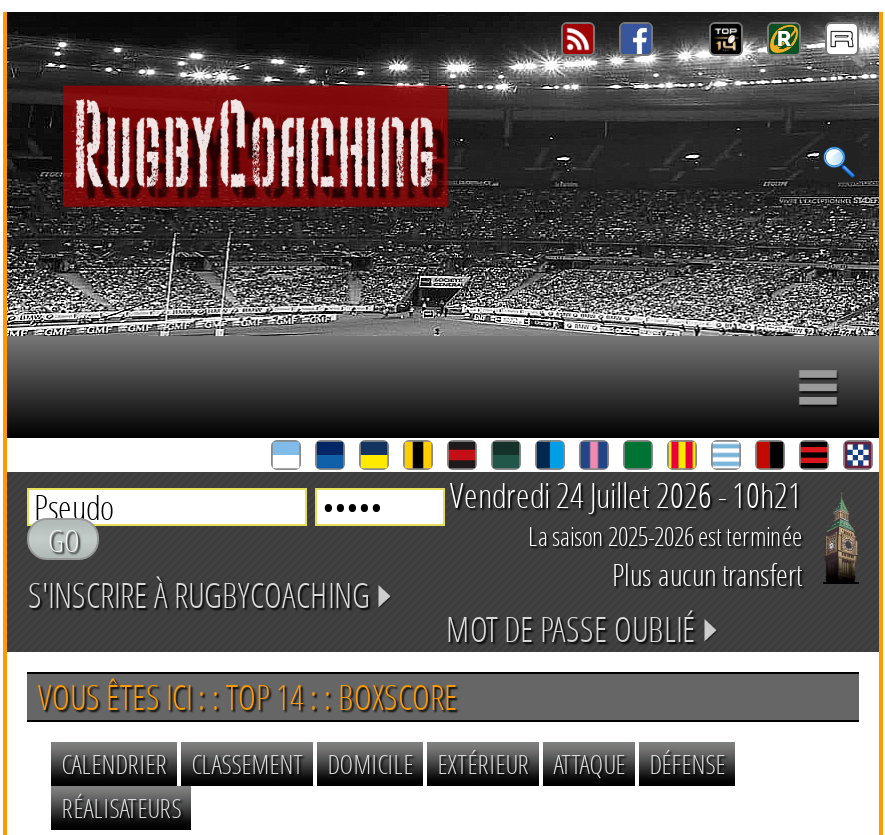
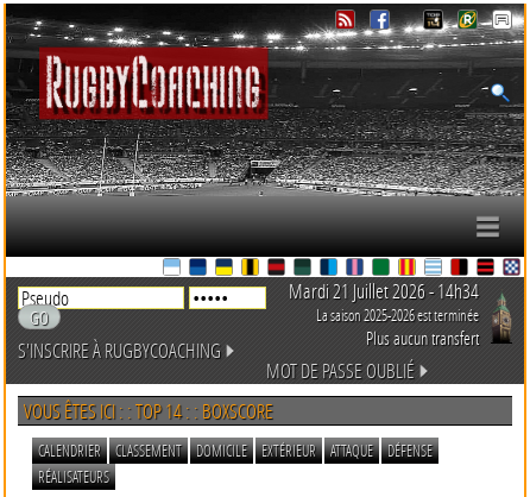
- Vendredi 24 Juillet 2026 - 10h21
+ Mardi 21 Juillet 2026 - 14h34
